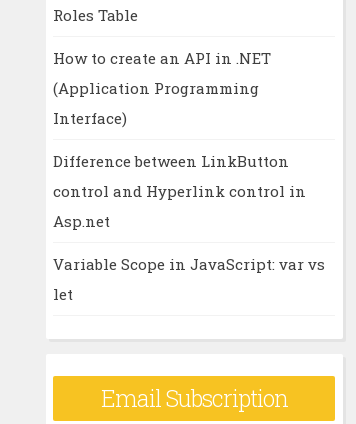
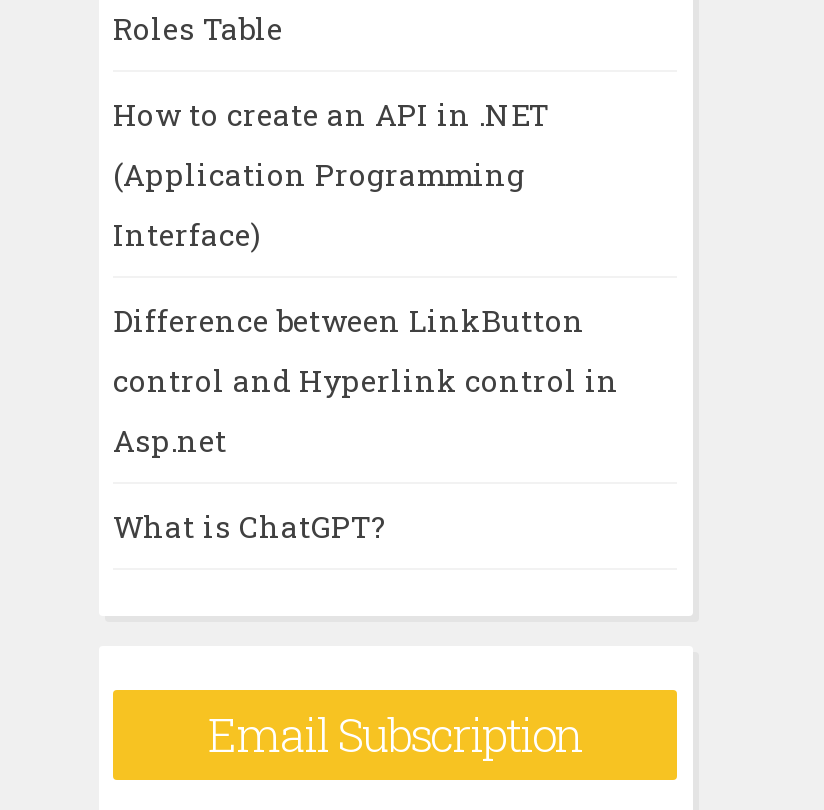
- Variable Scope in JavaScript: var vs
- let
+ What is ChatGPT?
